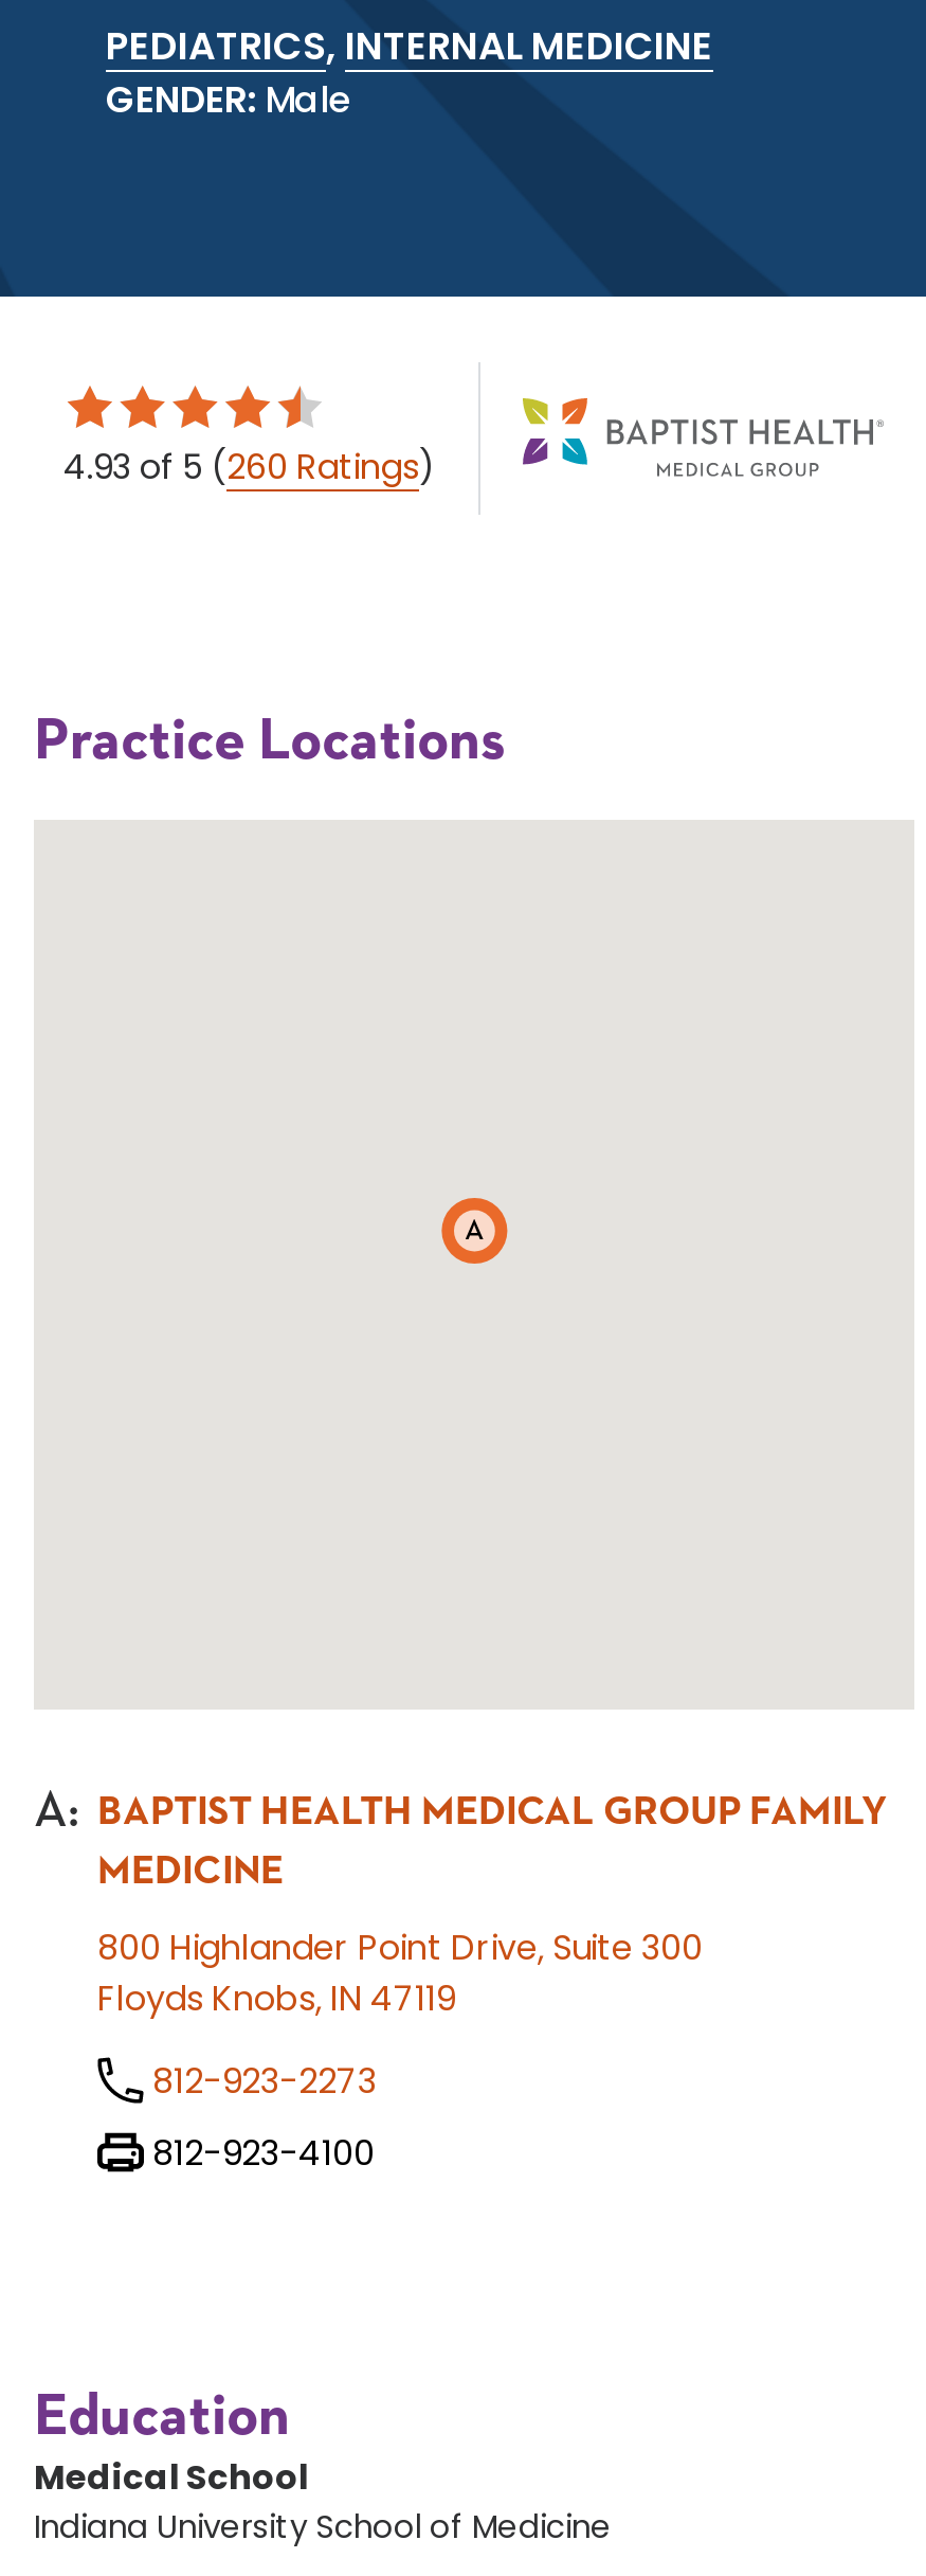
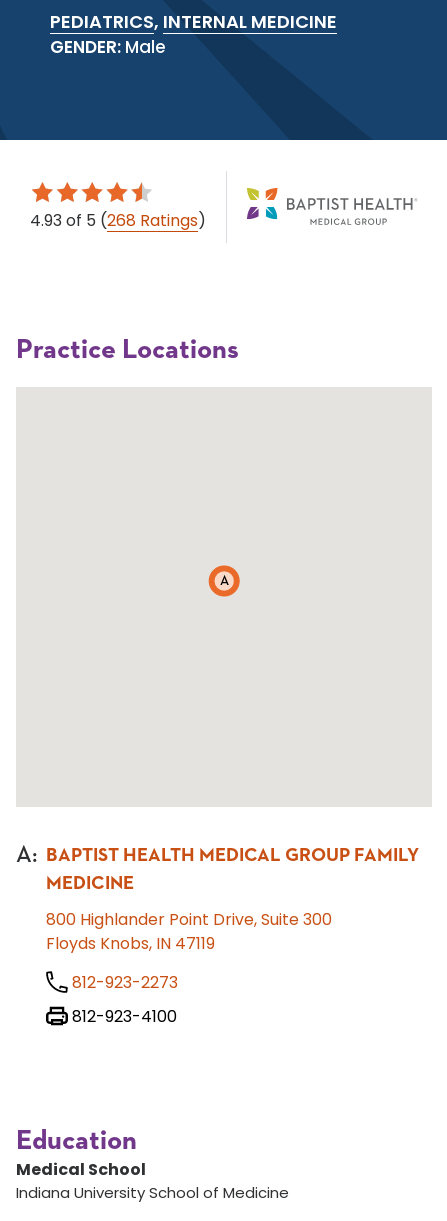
- 4.93 of 5 (260 Ratings)
+ 4.93 of 5 (268 Ratings)
